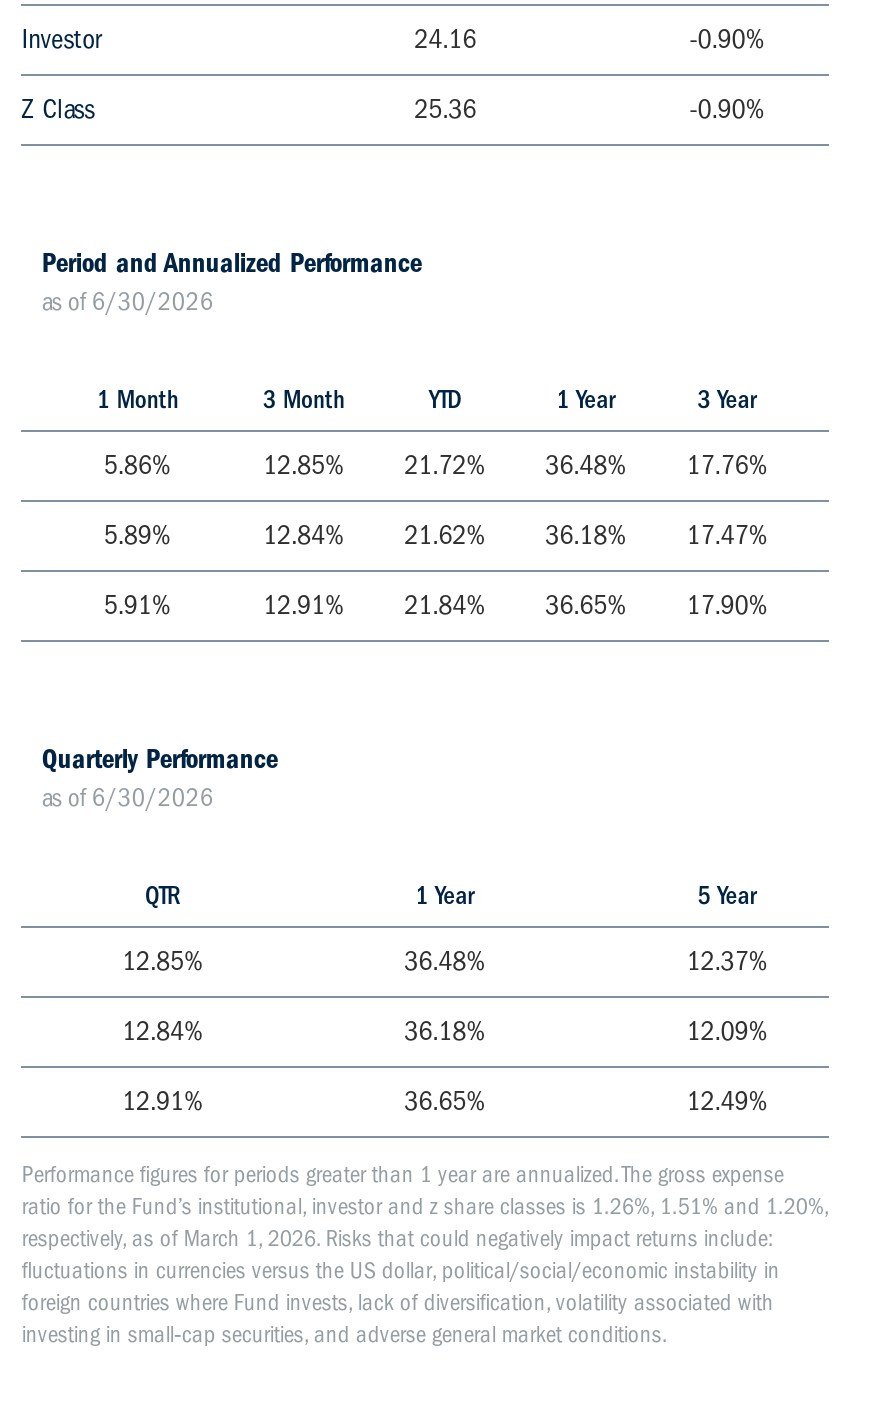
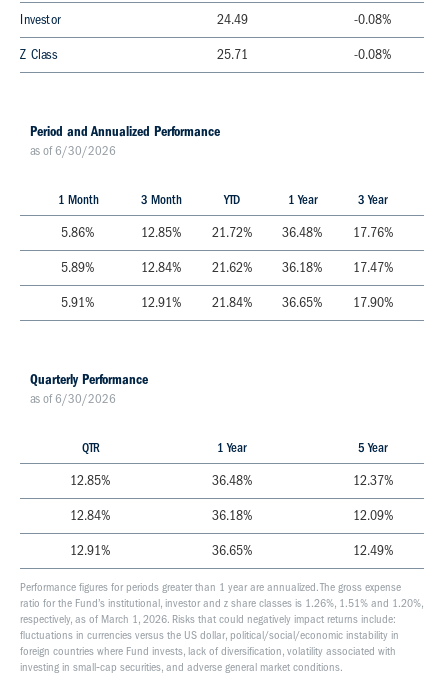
- 24.16
+ 24.49

- -0.90%
+ -0.08%

- 25.36
+ 25.71

- -0.90%
+ -0.08%
